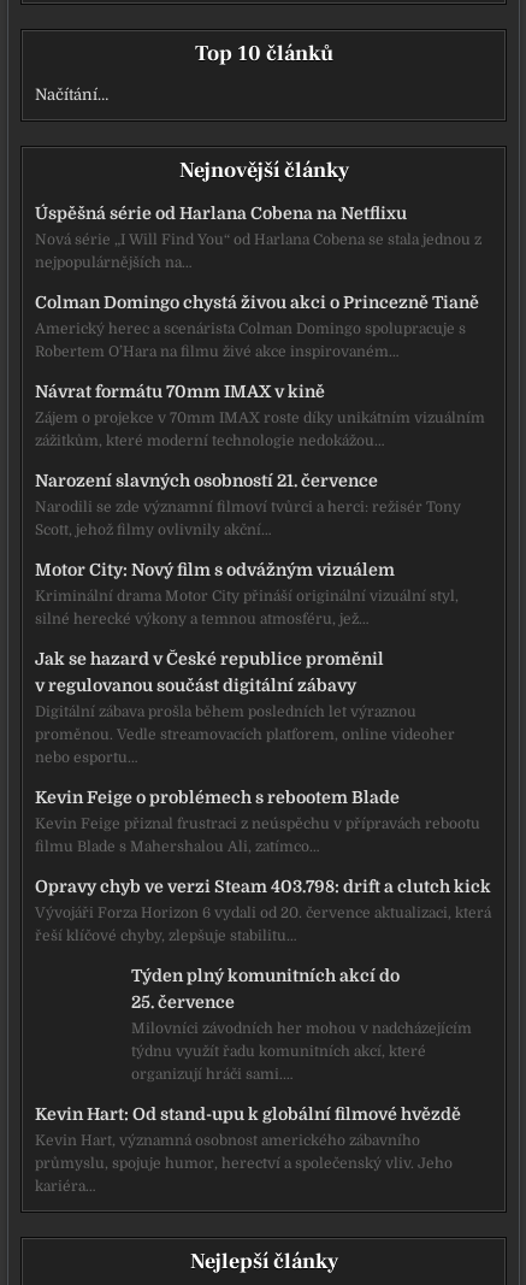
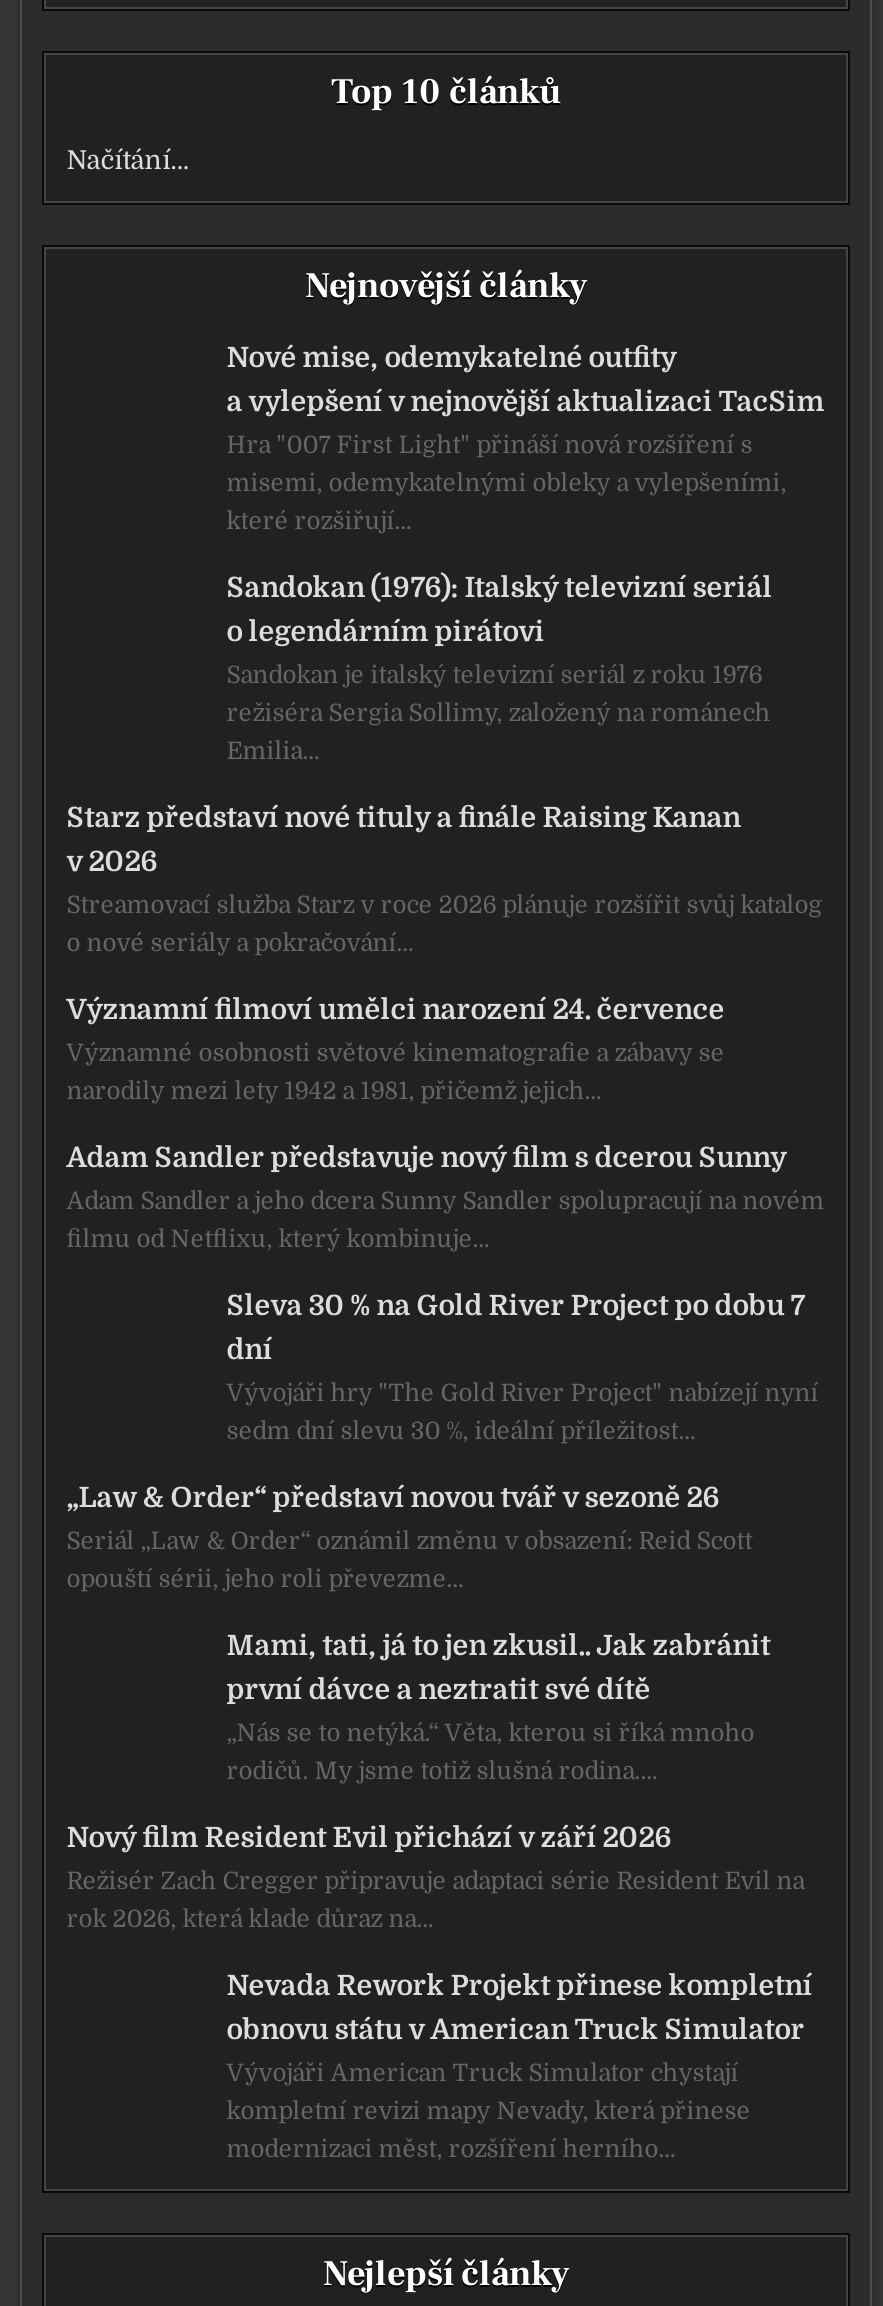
- Úspěšná série od Harlana Cobena na Netflixu
- Nová série „I Will Find You“ od Harlana Cobena se stala jednou z
- nejpopulárnějších na…
+ Nové mise, odemykatelné outfity
+ a vylepšení v nejnovější aktualizaci TacSim
+ Hra "007 First Light" přináší nová rozšíření s
+ misemi, odemykatelnými obleky a vylepšeními,
+ které rozšiřují…

- Colman Domingo chystá živou akci o Princezně Tianě
- Americký herec a scenárista Colman Domingo spolupracuje s
- Robertem O’Hara na filmu živé akce inspirovaném…
+ Sandokan (1976): Italský televizní seriál
+ o legendárním pirátovi
+ Sandokan je italský televizní seriál z roku 1976
+ režiséra Sergia Sollimy, založený na románech
+ Emilia…

- Návrat formátu 70mm IMAX v kině
- Zájem o projekce v 70mm IMAX roste díky unikátním vizuálním
- zážitkům, které moderní technologie nedokážou…
+ Starz představí nové tituly a finále Raising Kanan
+ v 2026
+ Streamovací služba Starz v roce 2026 plánuje rozšířit svůj katalog
+ o nové seriály a pokračování…

- Narození slavných osobností 21. července
- Narodili se zde významní filmoví tvůrci a herci: režisér Tony
- Scott, jehož filmy ovlivnily akční…
+ Významní filmoví umělci narození 24. července
+ Významné osobnosti světové kinematografie a zábavy se
+ narodily mezi lety 1942 a 1981, přičemž jejich…

- Motor City: Nový film s odvážným vizuálem
- Kriminální drama Motor City přináší originální vizuální styl,
- silné herecké výkony a temnou atmosféru, jež…
+ Adam Sandler představuje nový film s dcerou Sunny
+ Adam Sandler a jeho dcera Sunny Sandler spolupracují na novém
+ filmu od Netflixu, který kombinuje…

- Jak se hazard v České republice proměnil
- v regulovanou součást digitální zábavy
- Digitální zábava prošla během posledních let výraznou
- proměnou. Vedle streamovacích platforem, online videoher
- nebo esportu…
+ Sleva 30 % na Gold River Project po dobu 7
+ dní
+ Vývojáři hry "The Gold River Project" nabízejí nyní
+ sedm dní slevu 30 %, ideální příležitost…

- Kevin Feige o problémech s rebootem Blade
- Kevin Feige přiznal frustraci z neúspěchu v přípravách rebootu
- filmu Blade s Mahershalou Ali, zatímco…
+ „Law & Order“ představí novou tvář v sezoně 26
+ Seriál „Law & Order“ oznámil změnu v obsazení: Reid Scott
+ opouští sérii, jeho roli převezme…

- Opravy chyb ve verzi Steam 403.798: drift a clutch kick
- Vývojáři Forza Horizon 6 vydali od 20. července aktualizaci, která
- řeší klíčové chyby, zlepšuje stabilitu…
+ Mami, tati, já to jen zkusil.. Jak zabránit
+ první dávce a neztratit své dítě
+ „Nás se to netýká.“ Věta, kterou si říká mnoho
+ rodičů. My jsme totiž slušná rodina.…

- Týden plný komunitních akcí do
- 25. července
- Milovníci závodních her mohou v nadcházejícím
- týdnu využít řadu komunitních akcí, které
- organizují hráči sami.…
+ Nový film Resident Evil přichází v září 2026
+ Režisér Zach Cregger připravuje adaptaci série Resident Evil na
+ rok 2026, která klade důraz na…

- Kevin Hart: Od stand-upu k globální filmové hvězdě
- Kevin Hart, významná osobnost amerického zábavního
- průmyslu, spojuje humor, herectví a společenský vliv. Jeho
- kariéra…
+ Nevada Rework Projekt přinese kompletní
+ obnovu státu v American Truck Simulator
+ Vývojáři American Truck Simulator chystají
+ kompletní revizi mapy Nevady, která přinese
+ modernizaci měst, rozšíření herního…
